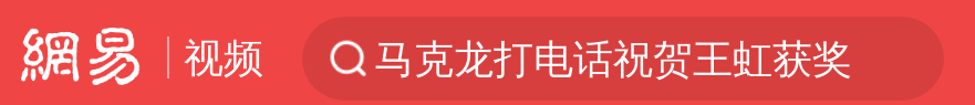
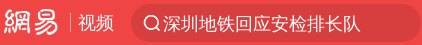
- 马克龙打电话祝贺王虹获奖
+ 深圳地铁回应安检排长队
